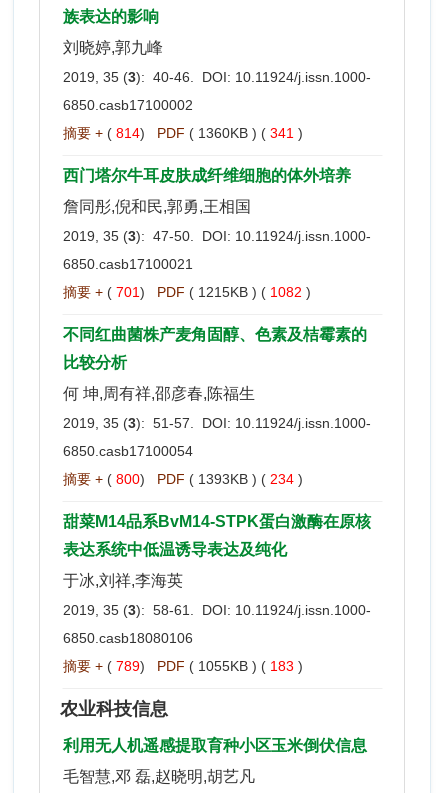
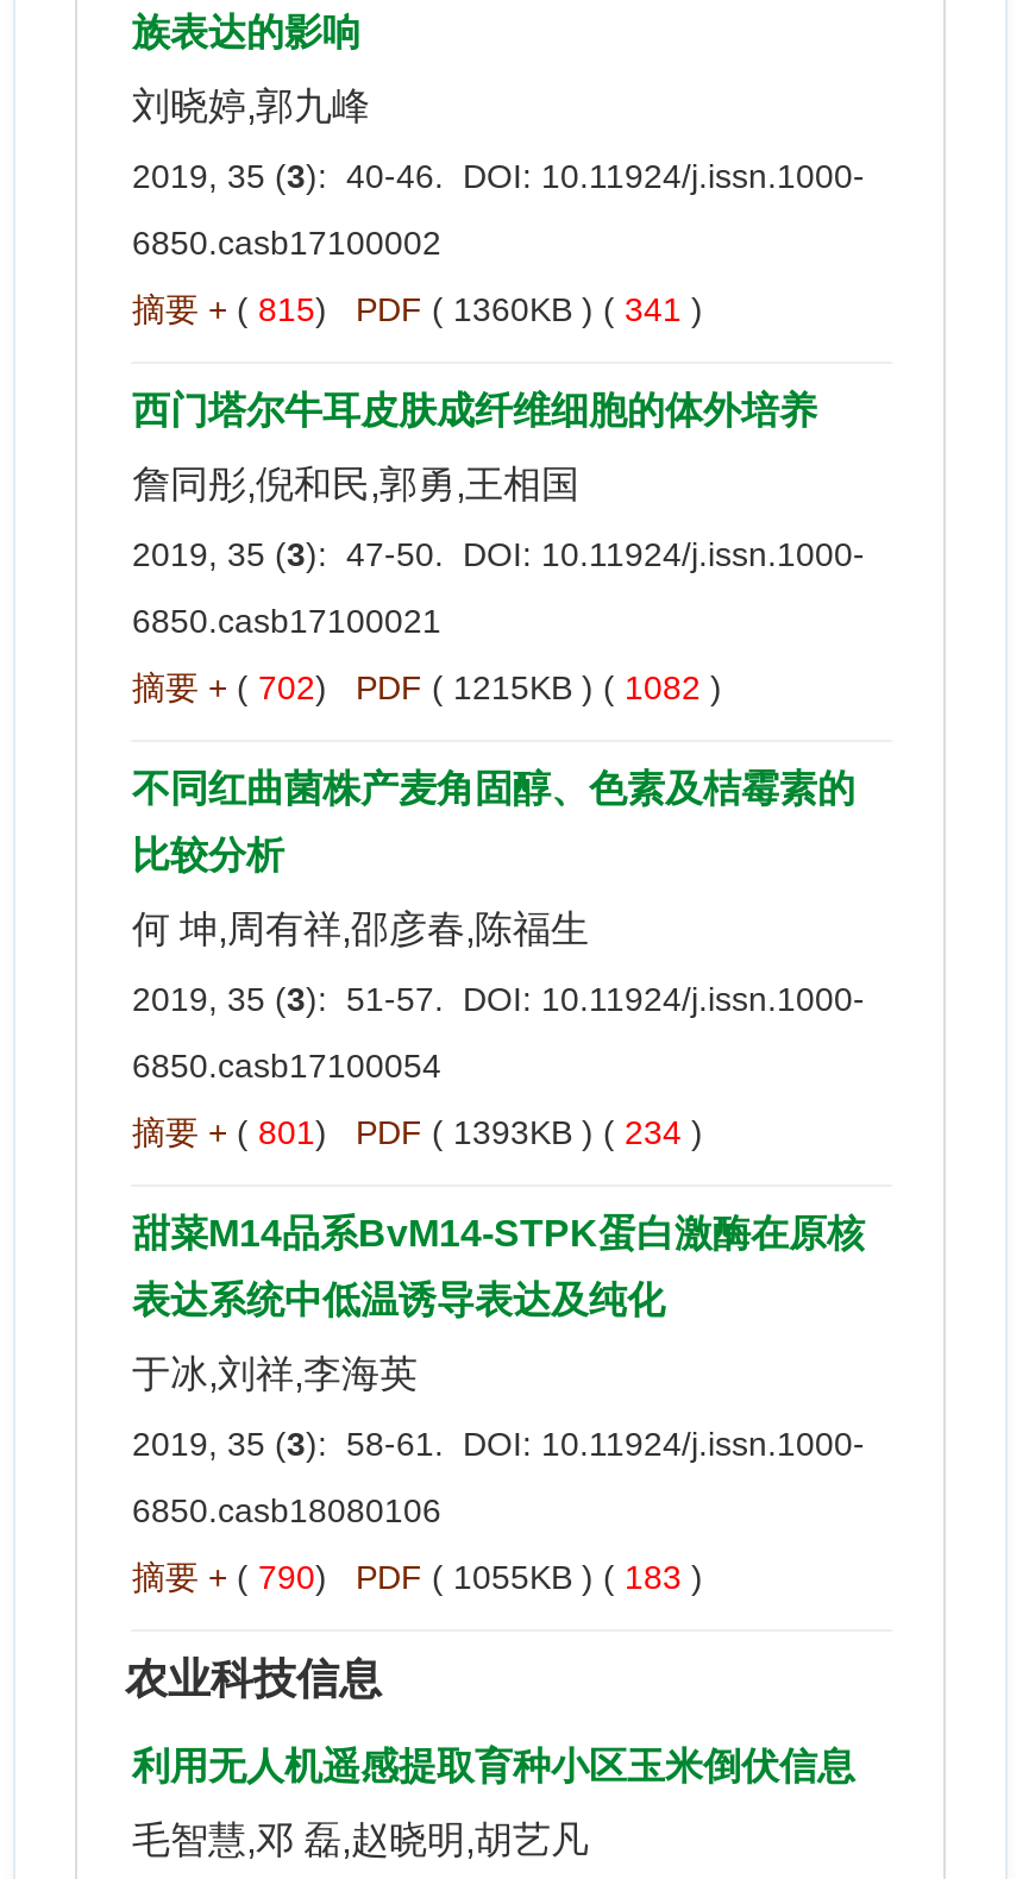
- 摘要 + (814) PDF ( 1360KB ) (341)
+ 摘要 + (815) PDF ( 1360KB ) (341)

- 摘要 + (701) PDF ( 1215KB ) (1082)
+ 摘要 + (702) PDF ( 1215KB ) (1082)

- 摘要 + (800) PDF ( 1393KB ) (234)
+ 摘要 + (801) PDF ( 1393KB ) (234)

- 摘要 + (789) PDF ( 1055KB ) (183)
+ 摘要 + (790) PDF ( 1055KB ) (183)
